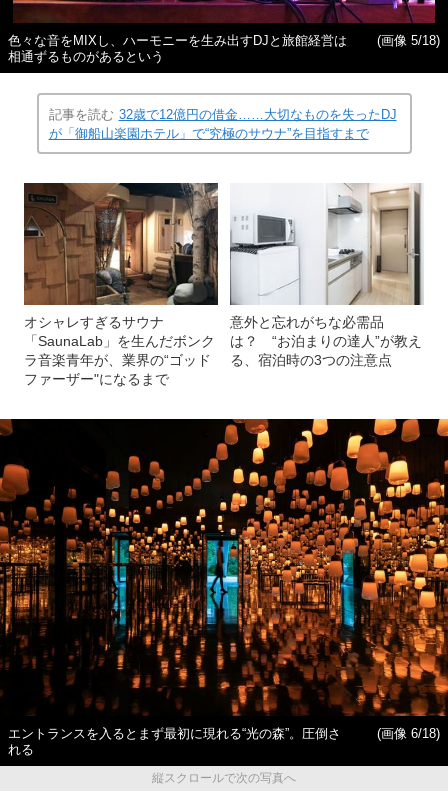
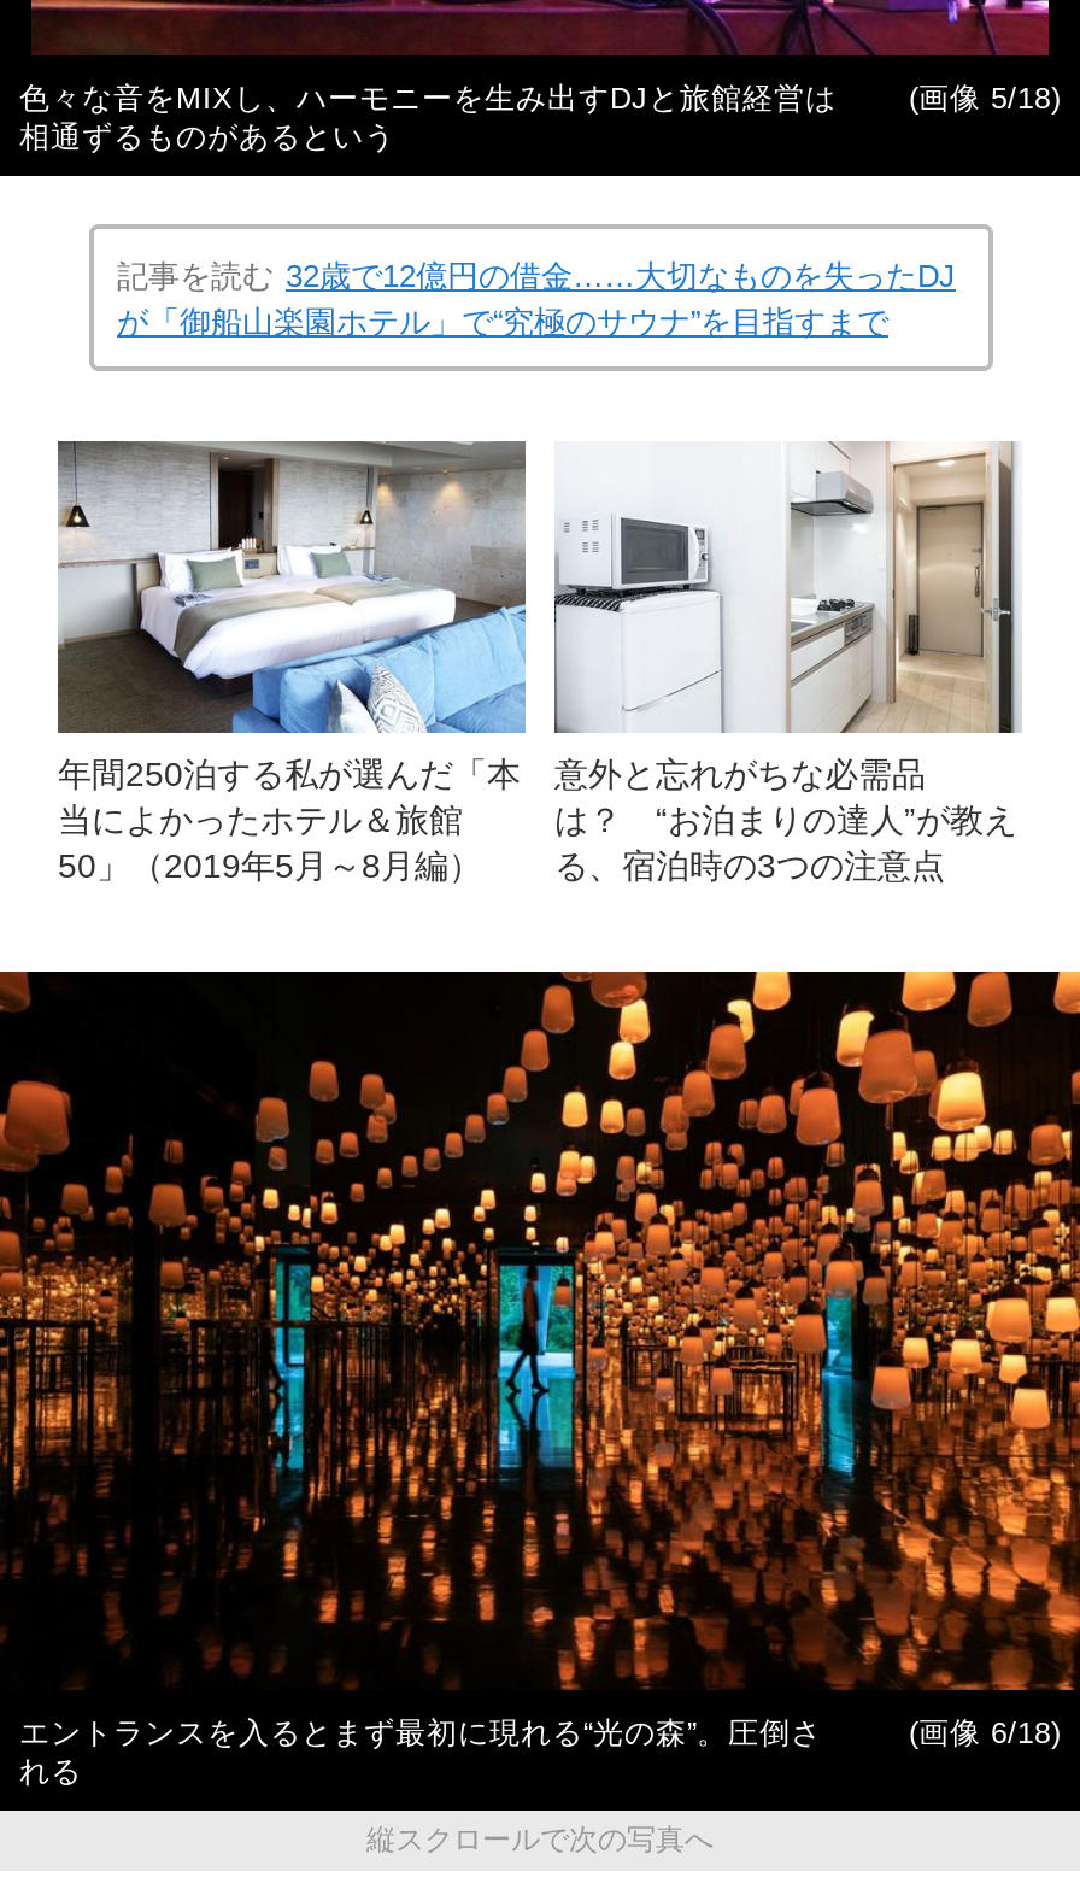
- [image]
- オシャレすぎるサウナ
- 「SaunaLab」を生んだボンク
- ラ音楽青年が、業界の“ゴッド
- ファーザー"になるまで
+ [image]
+ 年間250泊する私が選んだ「本
+ 当によかったホテル＆旅館
+ 50」（2019年5月～8月編）
